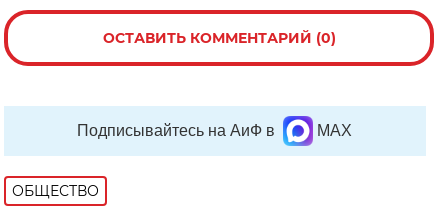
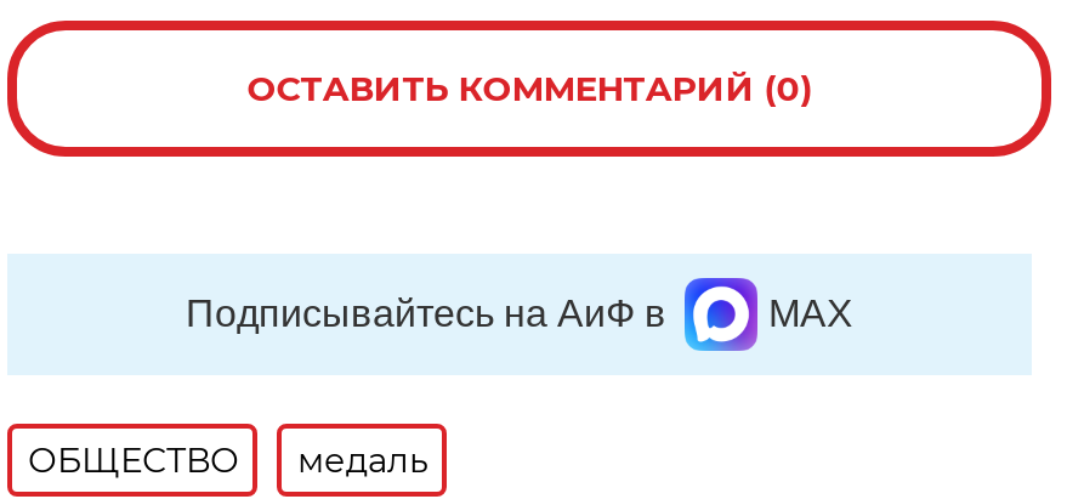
+ медаль
